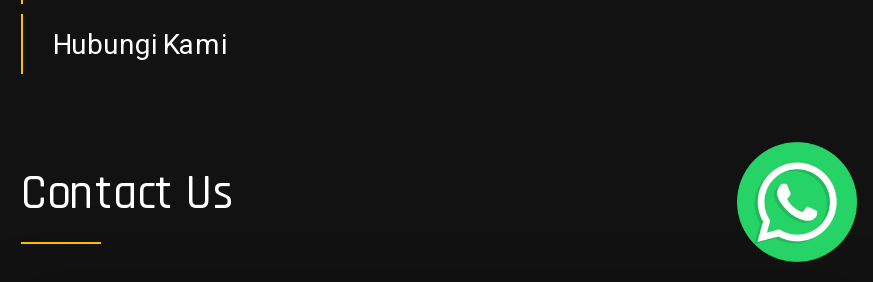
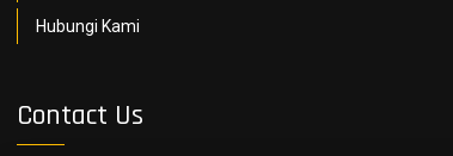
- [image]
